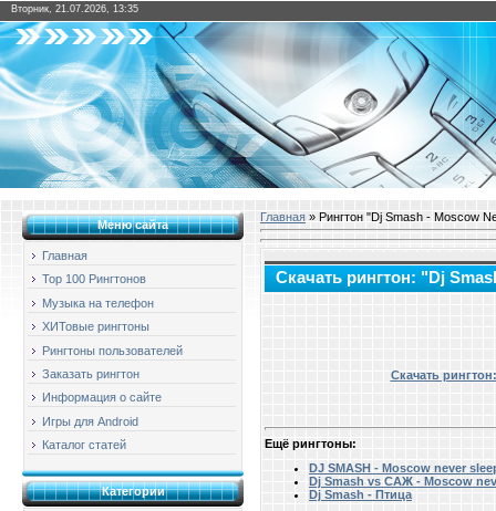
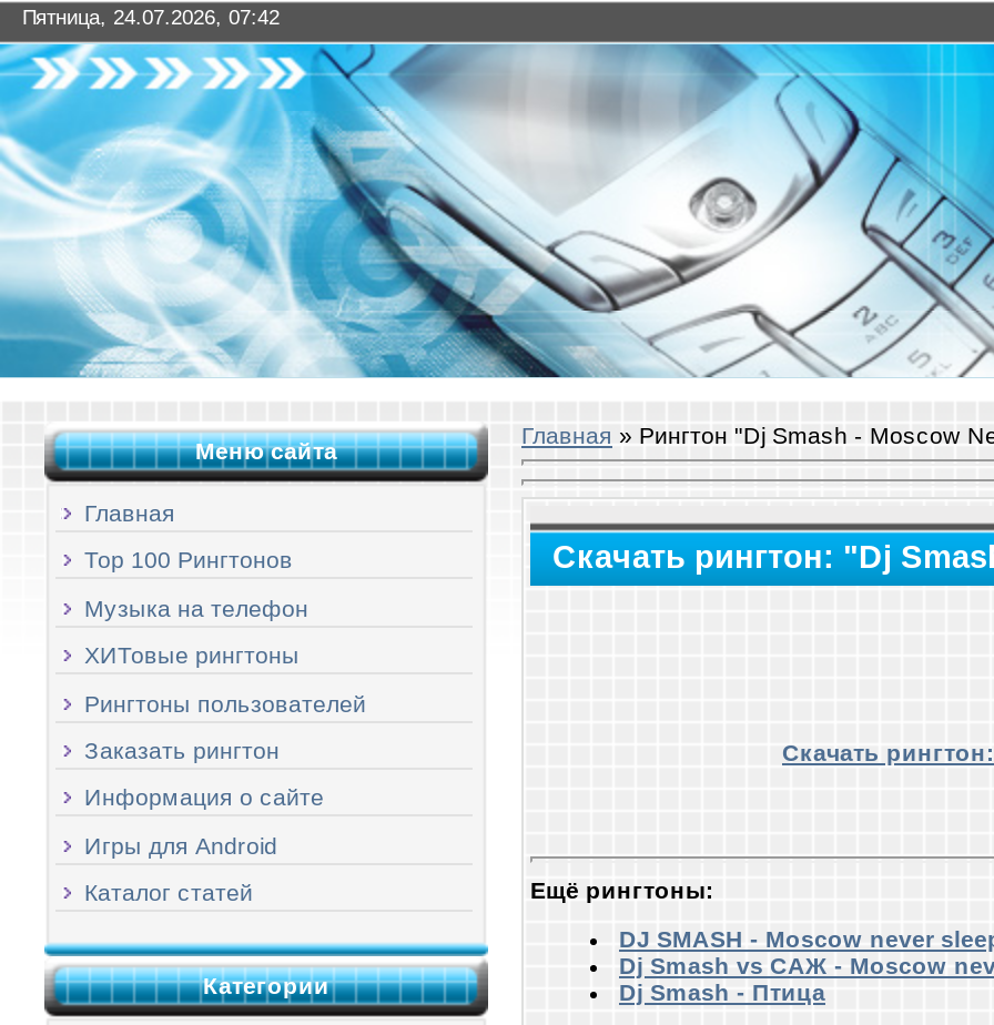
- Вторник, 21.07.2026, 13:35
+ Пятница, 24.07.2026, 07:42
